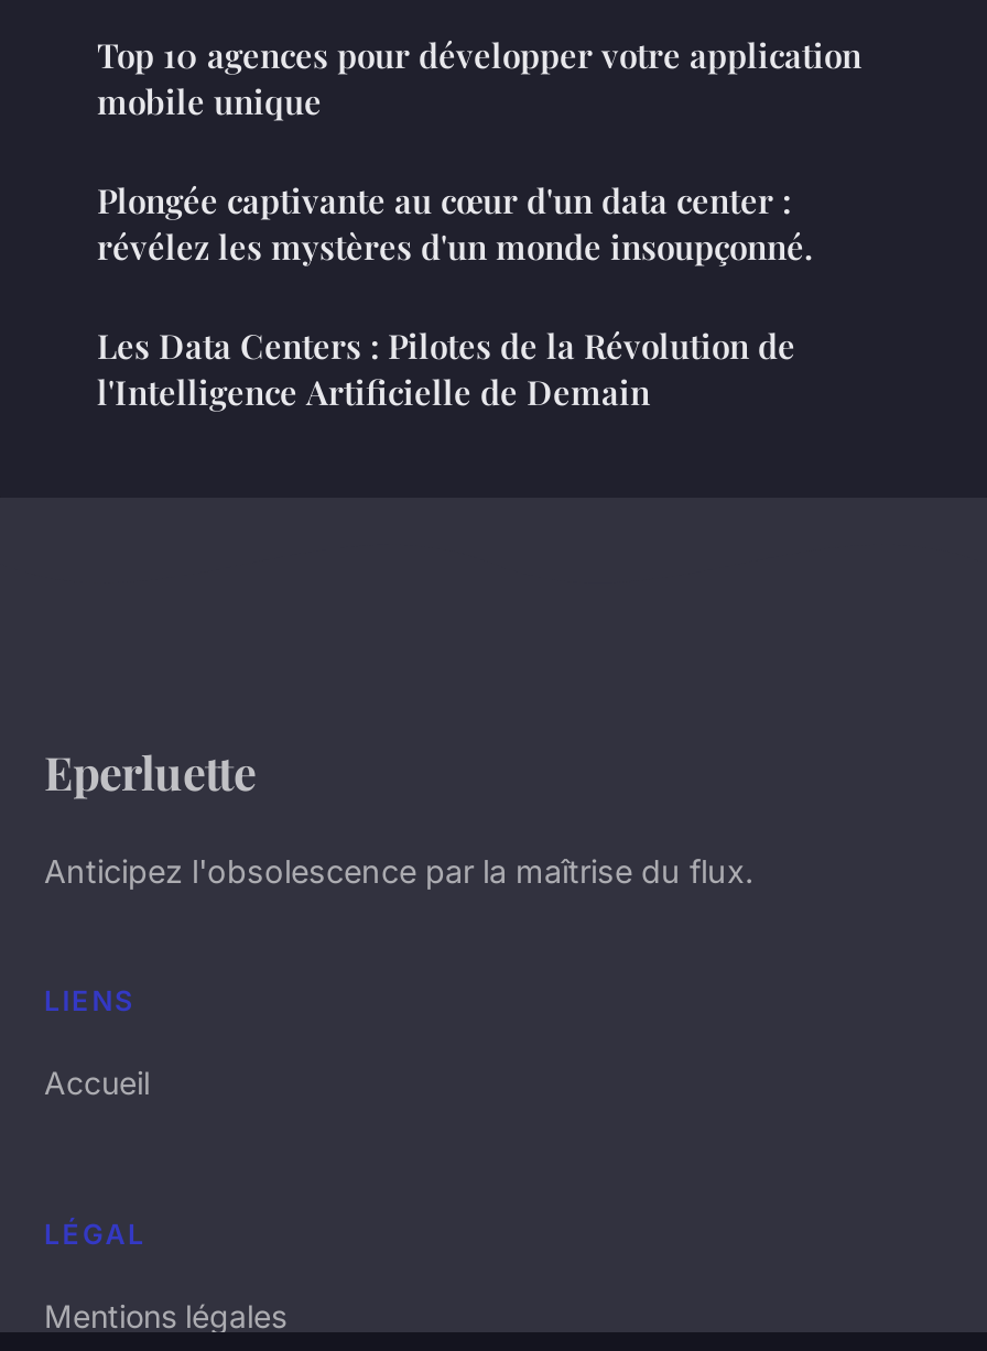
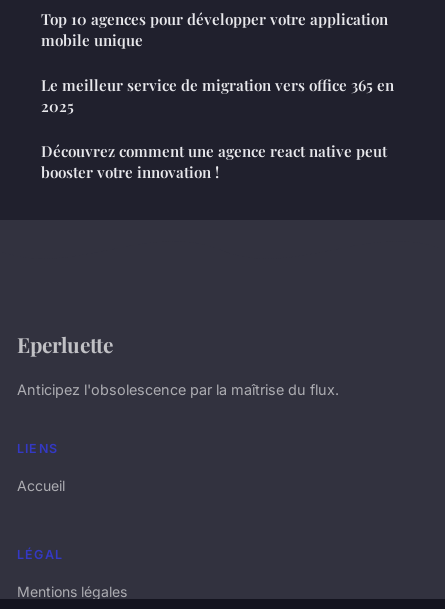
- Plongée captivante au cœur d'un data center :
- révélez les mystères d'un monde insoupçonné.
+ Le meilleur service de migration vers office 365 en
+ 2025

- Les Data Centers : Pilotes de la Révolution de
- l'Intelligence Artificielle de Demain
+ Découvrez comment une agence react native peut
+ booster votre innovation !
